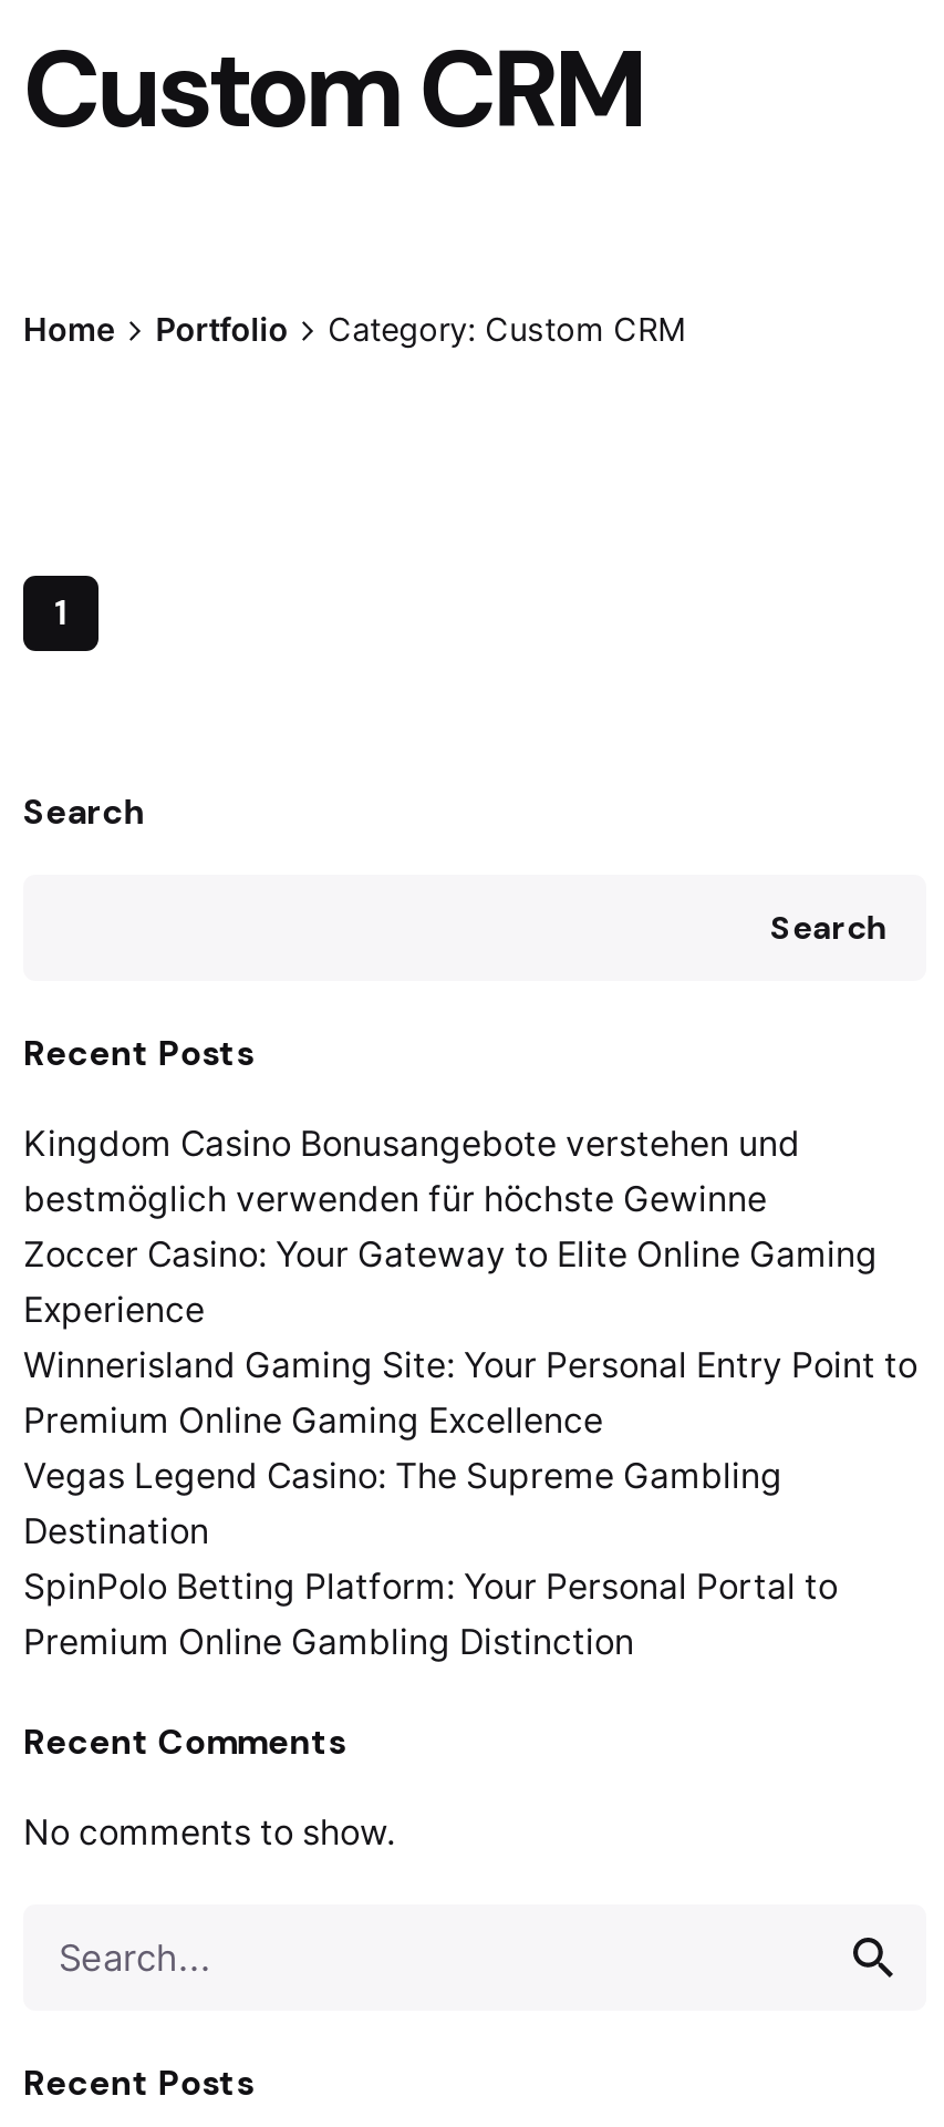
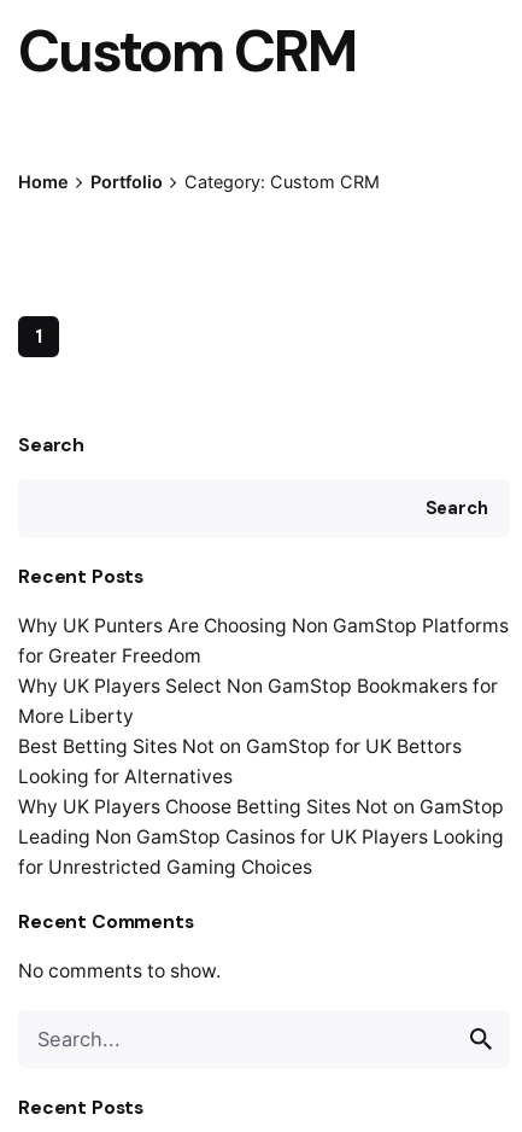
- Kingdom Casino Bonusangebote verstehen und
- bestmöglich verwenden für höchste Gewinne
- Zoccer Casino: Your Gateway to Elite Online Gaming
- Experience
- Winnerisland Gaming Site: Your Personal Entry Point to
- Premium Online Gaming Excellence
- Vegas Legend Casino: The Supreme Gambling
- Destination
- SpinPolo Betting Platform: Your Personal Portal to
- Premium Online Gambling Distinction
+ Why UK Punters Are Choosing Non GamStop Platforms
+ for Greater Freedom
+ Why UK Players Select Non GamStop Bookmakers for
+ More Liberty
+ Best Betting Sites Not on GamStop for UK Bettors
+ Looking for Alternatives
+ Why UK Players Choose Betting Sites Not on GamStop
+ Leading Non GamStop Casinos for UK Players Looking
+ for Unrestricted Gaming Choices
